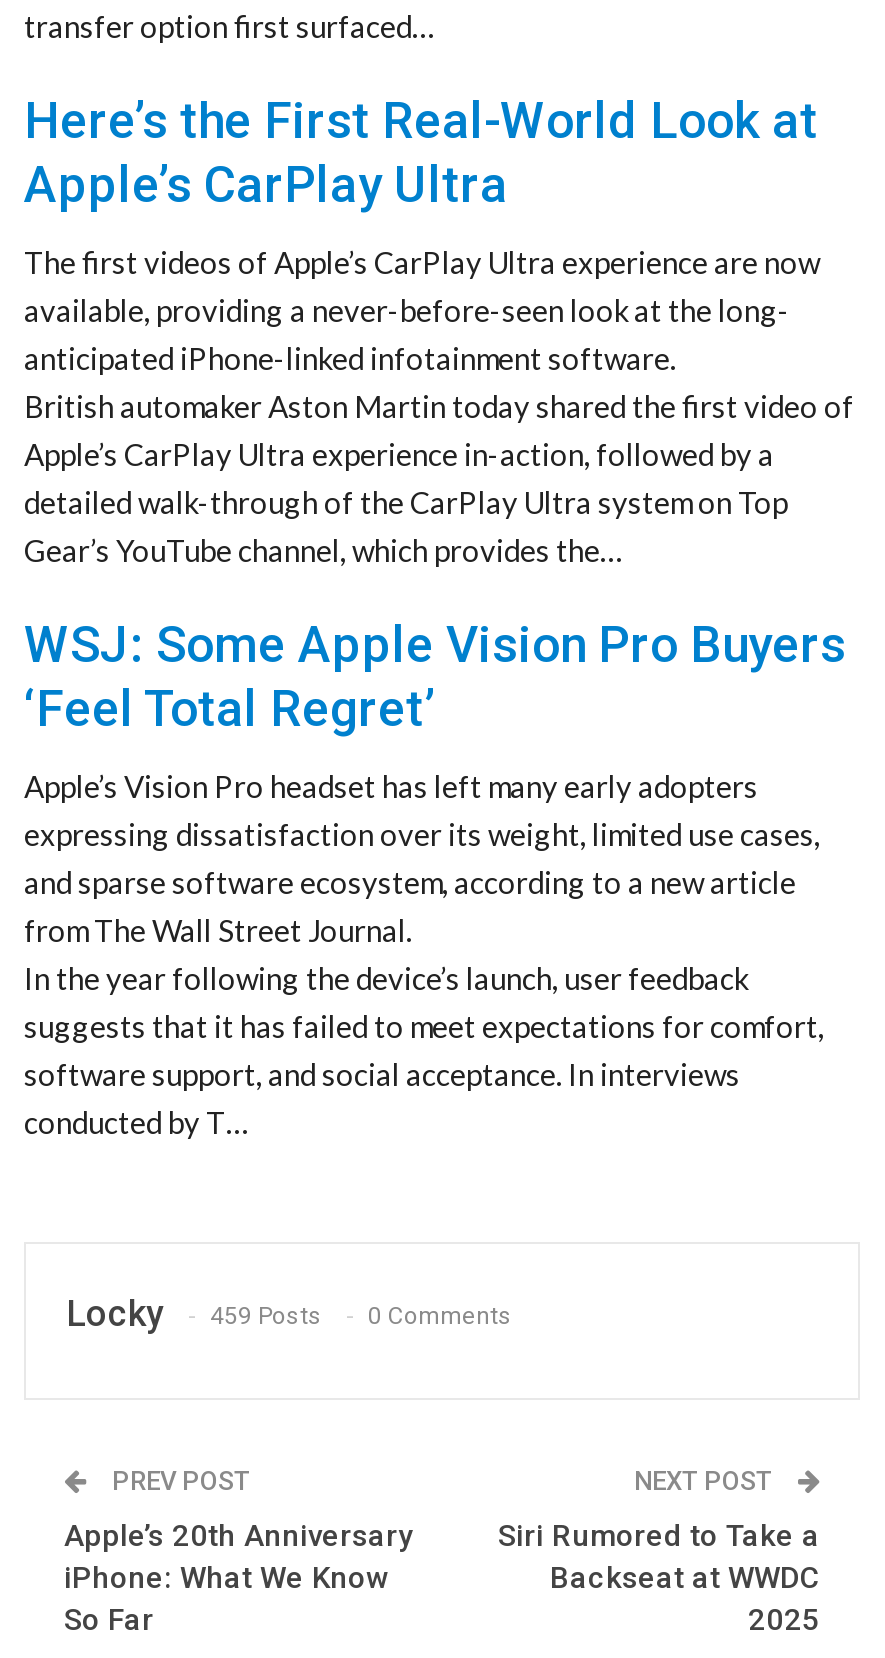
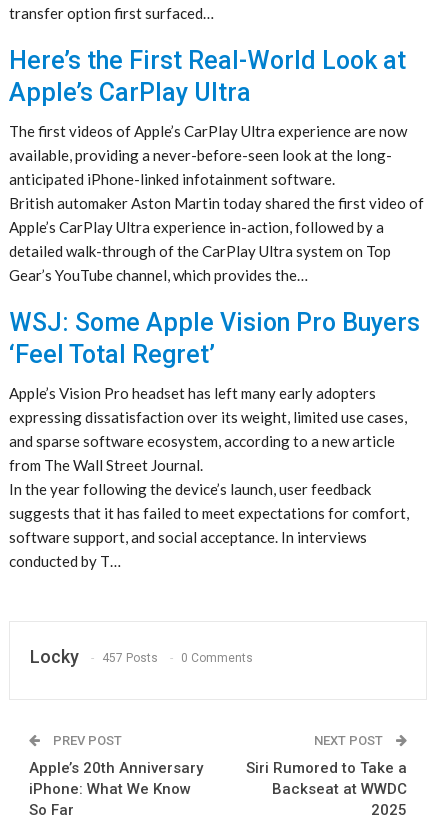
- Locky 459 Posts 0 Comments
+ Locky 457 Posts 0 Comments
